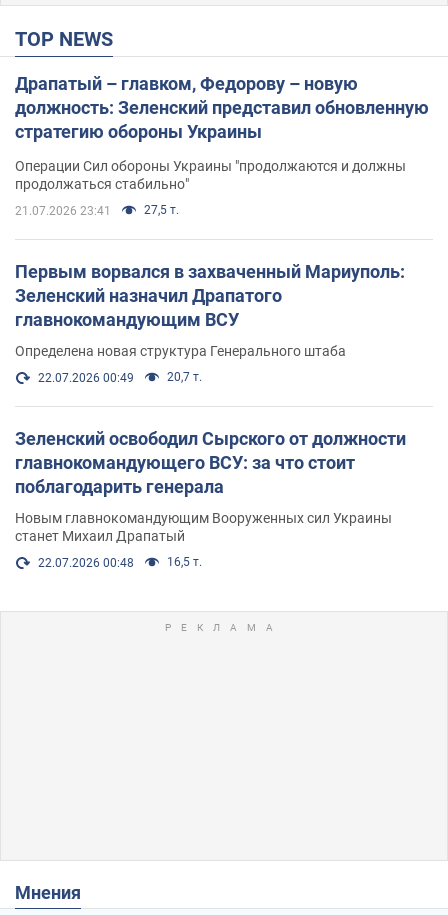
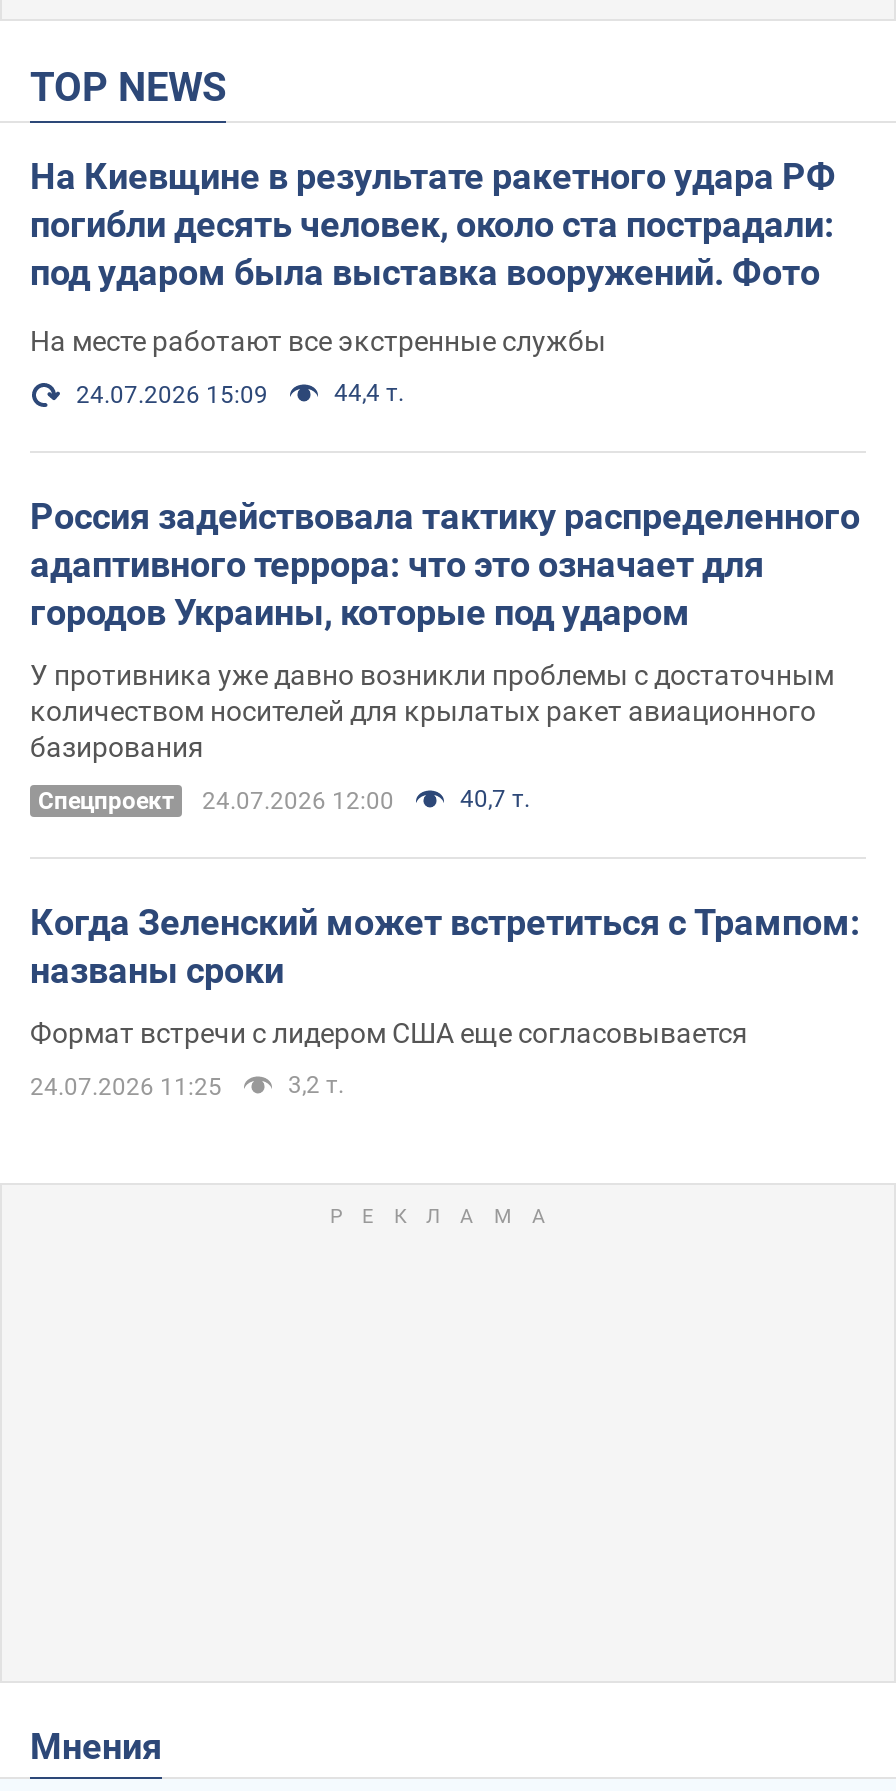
- Драпатый – главком, Федорову – новую
- должность: Зеленский представил обновленную
- стратегию обороны Украины
+ На Киевщине в результате ракетного удара РФ
+ погибли десять человек, около ста пострадали:
+ под ударом была выставка вооружений. Фото

- Операции Сил обороны Украины "продолжаются и должны
- продолжаться стабильно"
+ На месте работают все экстренные службы

- 21.07.2026 23:41
- 27,5 т.
+ 24.07.2026 15:09
+ 44,4 т.

- Первым ворвался в захваченный Мариуполь:
- Зеленский назначил Драпатого
- главнокомандующим ВСУ
+ Россия задействовала тактику распределенного
+ адаптивного террора: что это означает для
+ городов Украины, которые под ударом

- Определена новая структура Генерального штаба
+ У противника уже давно возникли проблемы с достаточным
+ количеством носителей для крылатых ракет авиационного
+ базирования

- 22.07.2026 00:49
- 20,7 т.
+ Спецпроект
+ 24.07.2026 12:00
+ 40,7 т.

- Зеленский освободил Сырского от должности
- главнокомандующего ВСУ: за что стоит
- поблагодарить генерала
+ Когда Зеленский может встретиться с Трампом:
+ названы сроки

- Новым главнокомандующим Вооруженных сил Украины
- станет Михаил Драпатый
+ Формат встречи с лидером США еще согласовывается

- 22.07.2026 00:48
- 16,5 т.
+ 24.07.2026 11:25
+ 3,2 т.
